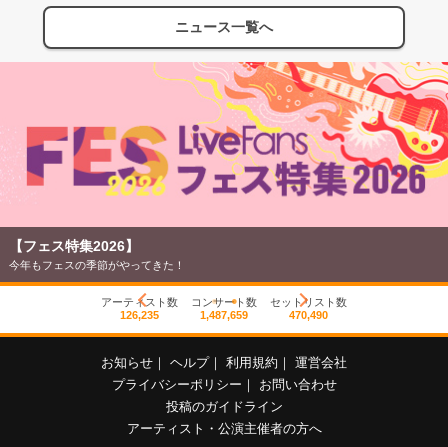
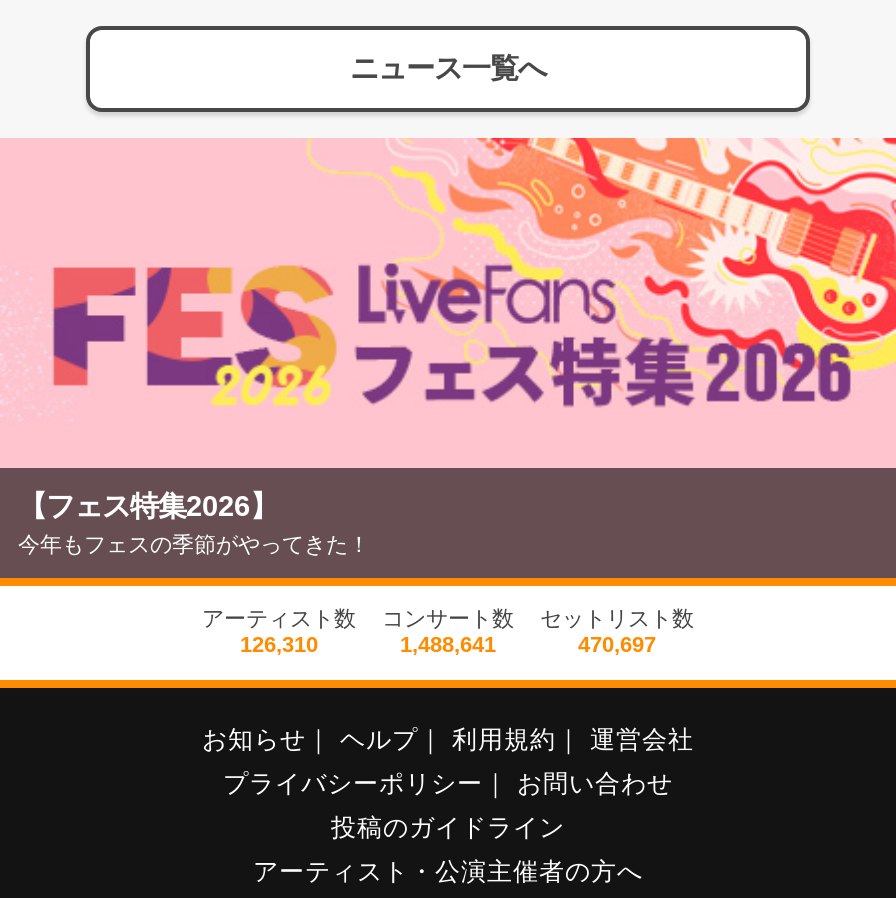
- 126,235
+ 126,310

- 1,487,659
+ 1,488,641

- 470,490
+ 470,697
